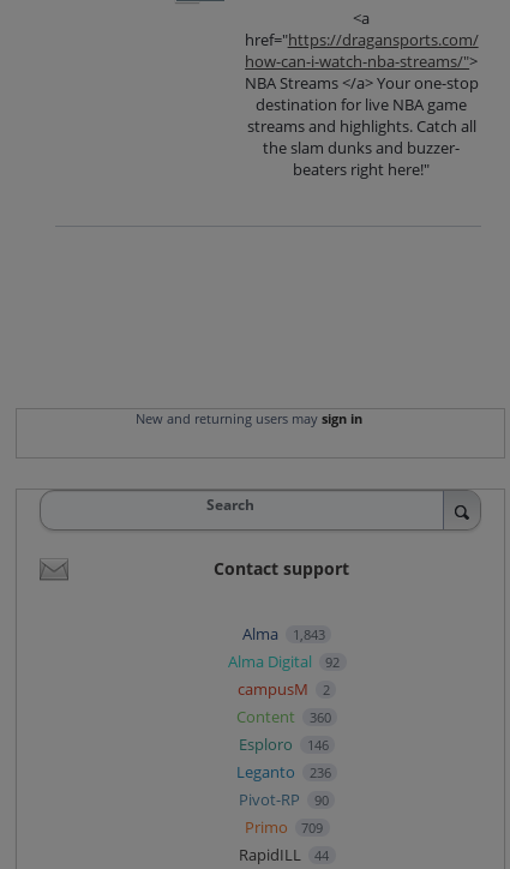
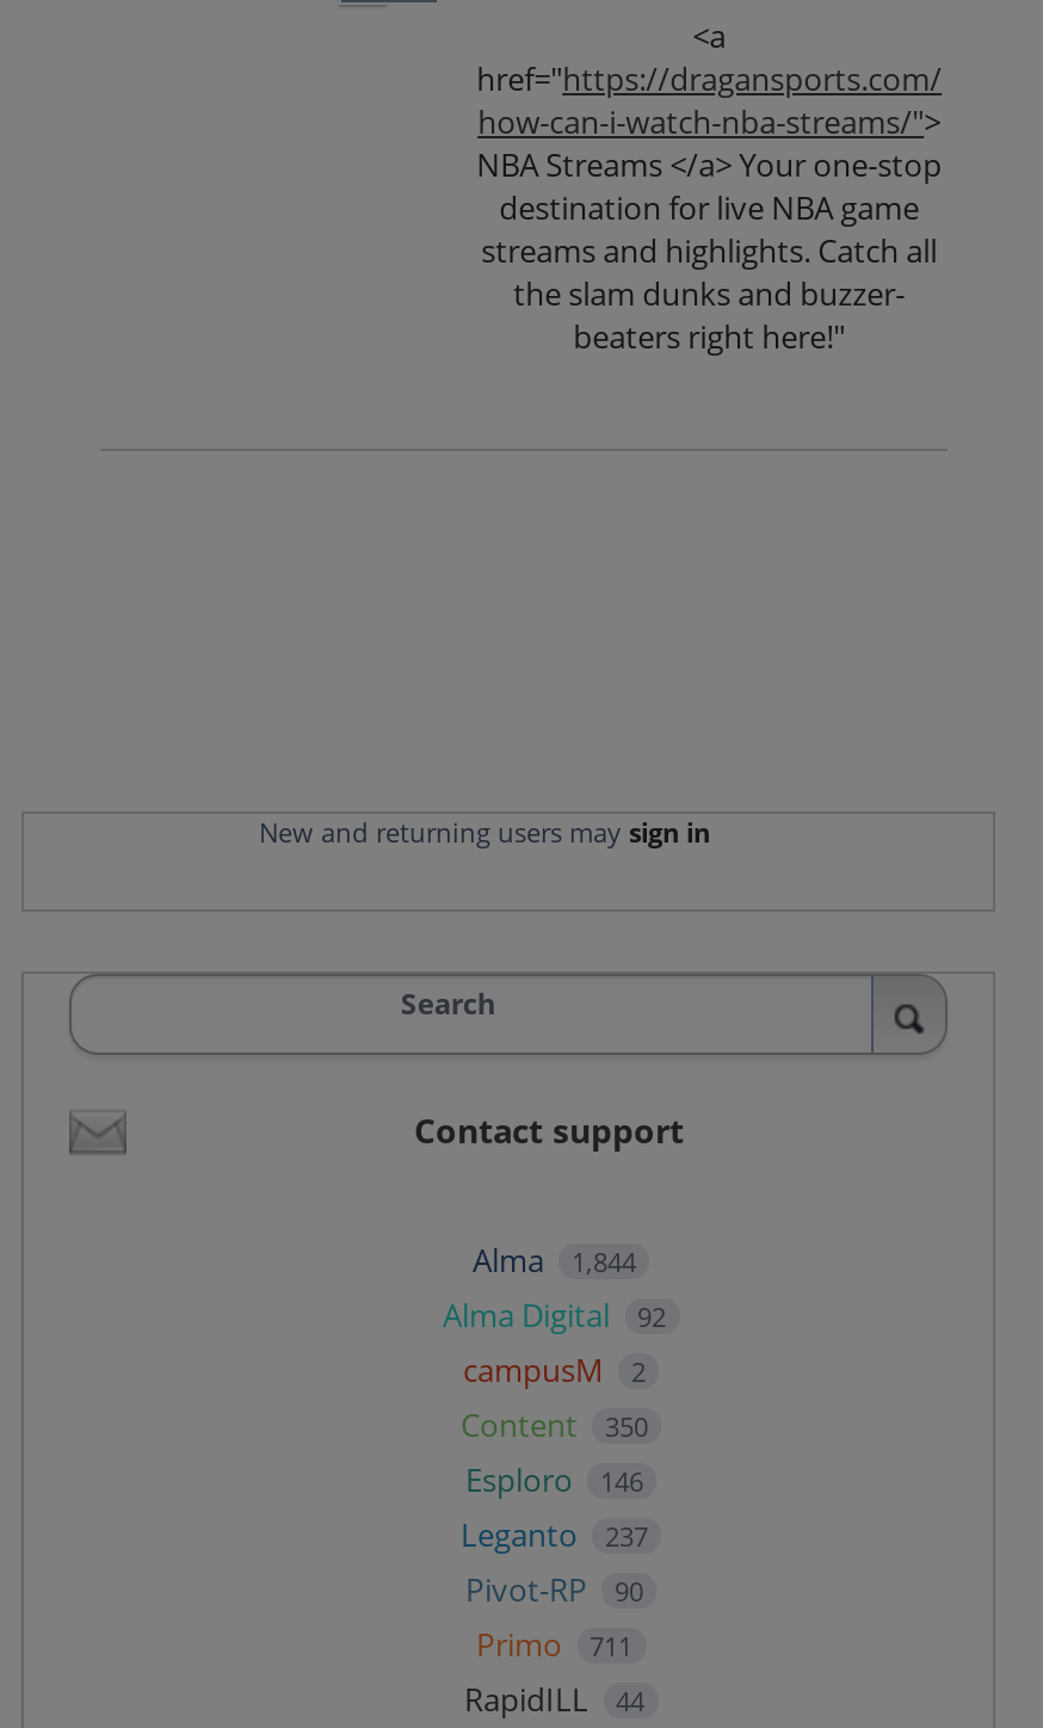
- Alma 1,843
+ Alma 1,844

- Content 360
+ Content 350

- Leganto 236
+ Leganto 237

- Primo 709
+ Primo 711
